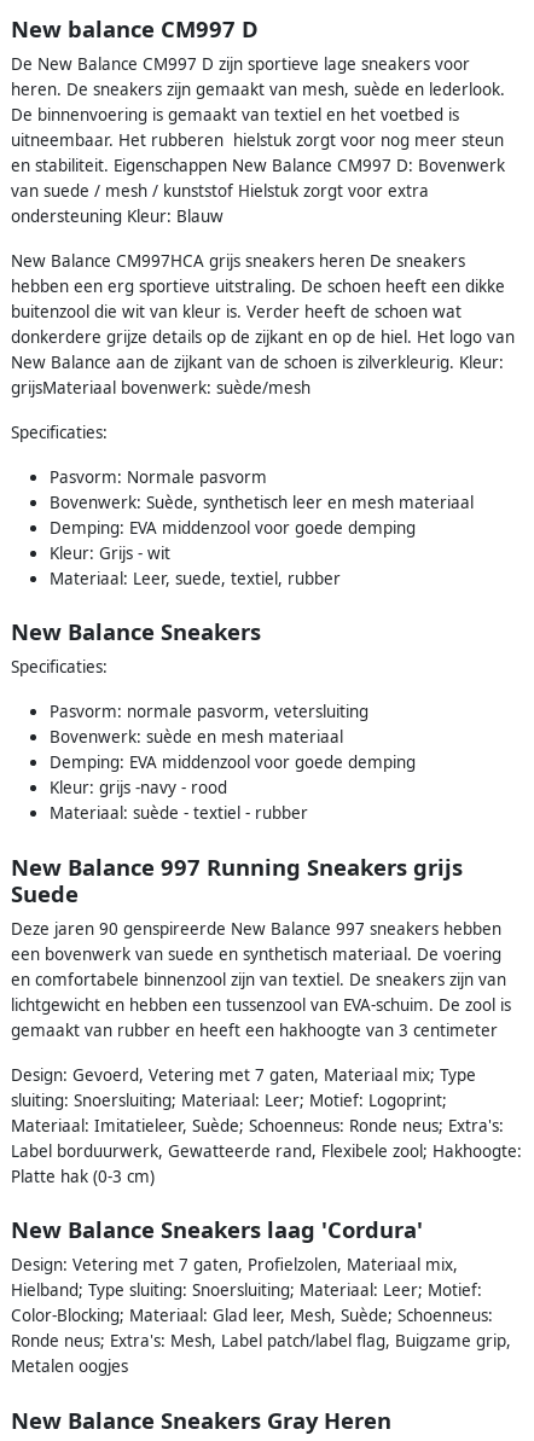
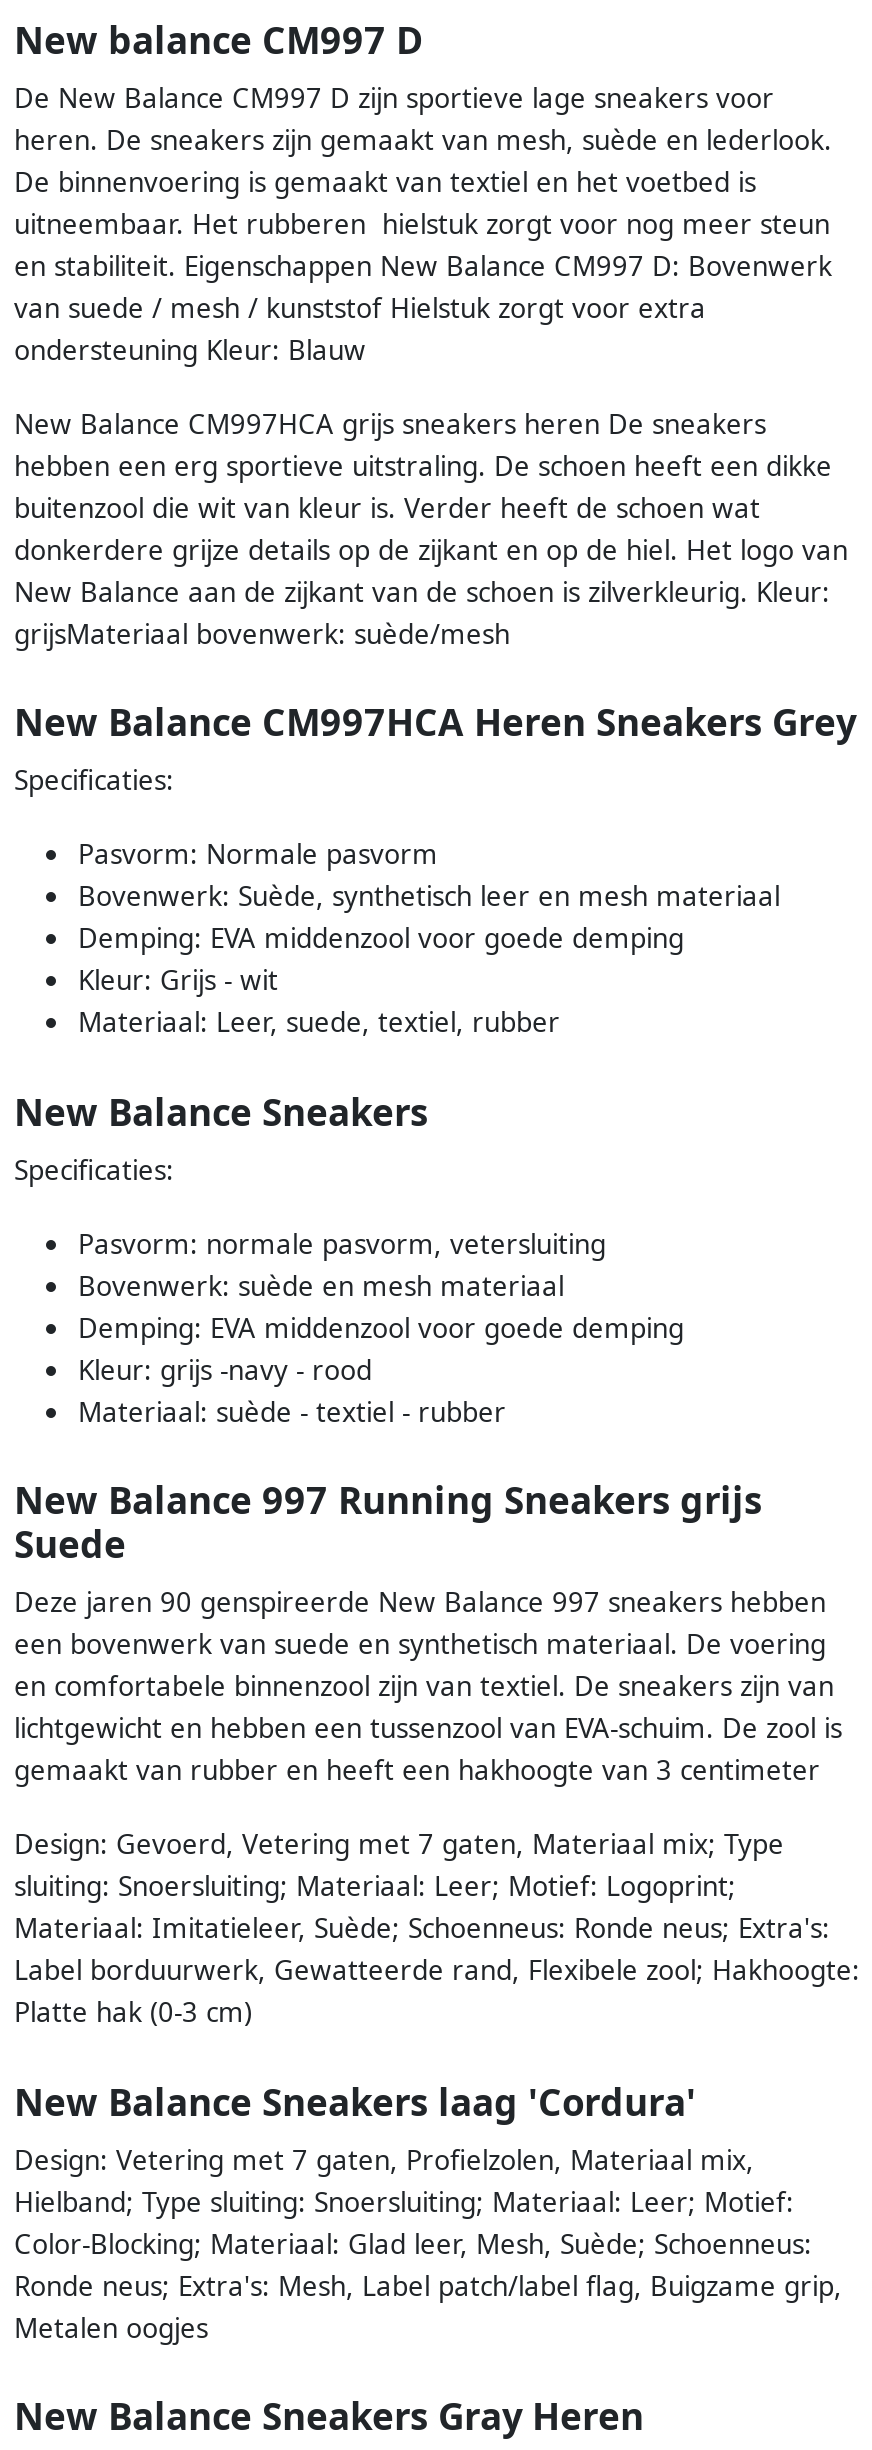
+ New Balance CM997HCA Heren Sneakers Grey
